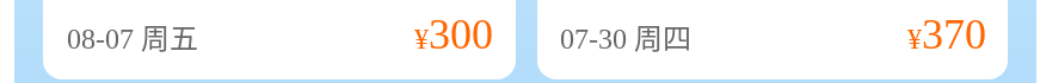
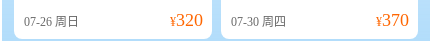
- 08-07周五
+ 07-26周日

- ¥300 07-30周四
+ ¥320 07-30周四
